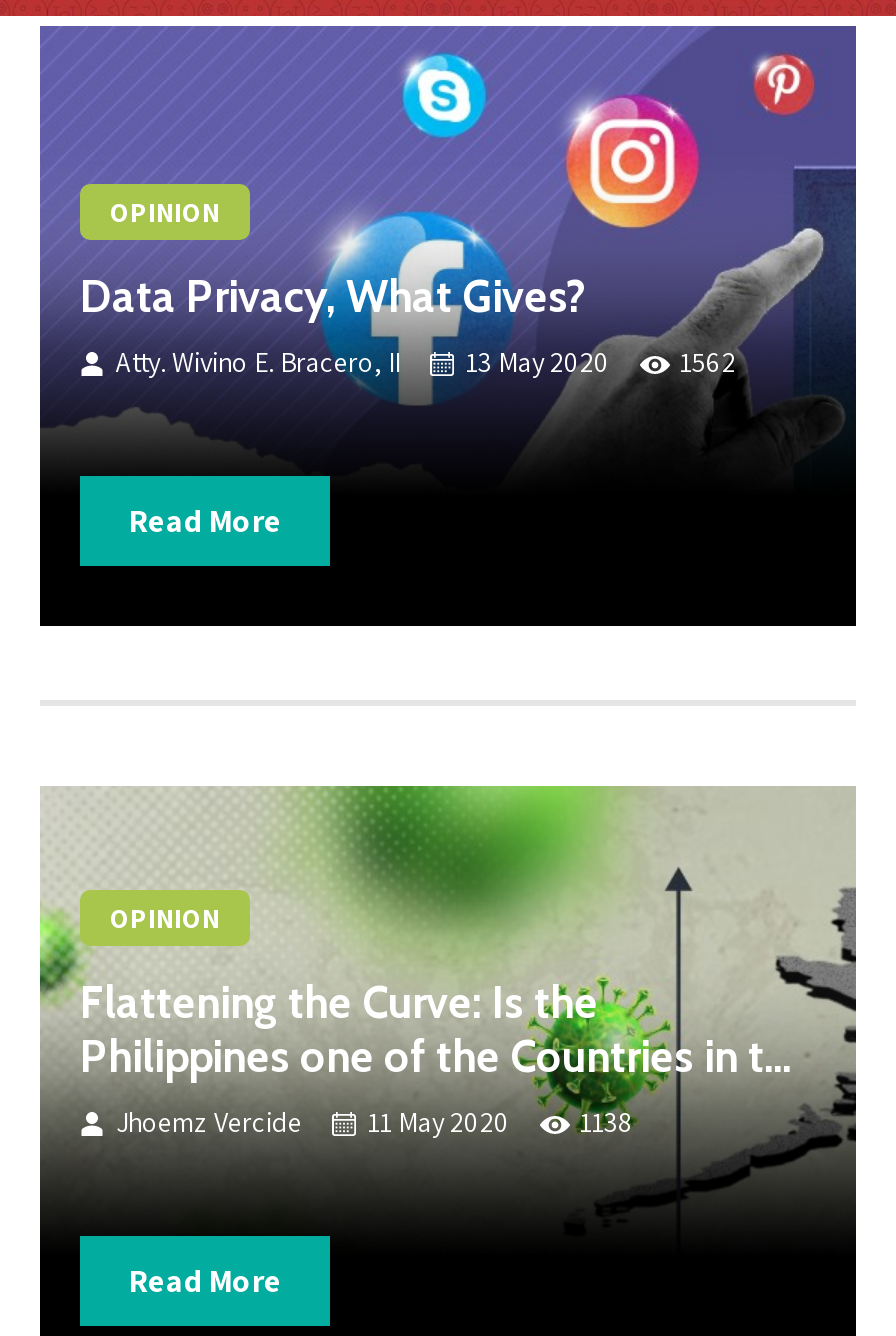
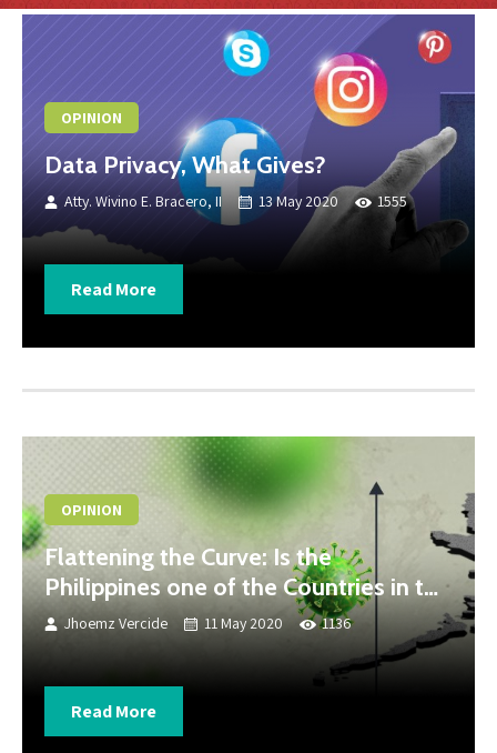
- 1562
+ 1555

- Jhoemz Vercide 11 May 2020 1138
+ Jhoemz Vercide 11 May 2020 1136
